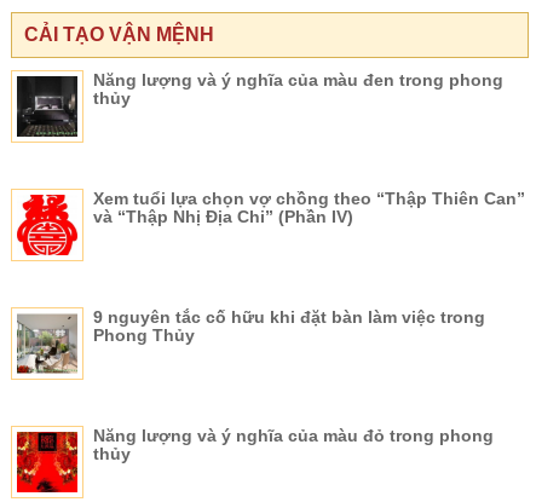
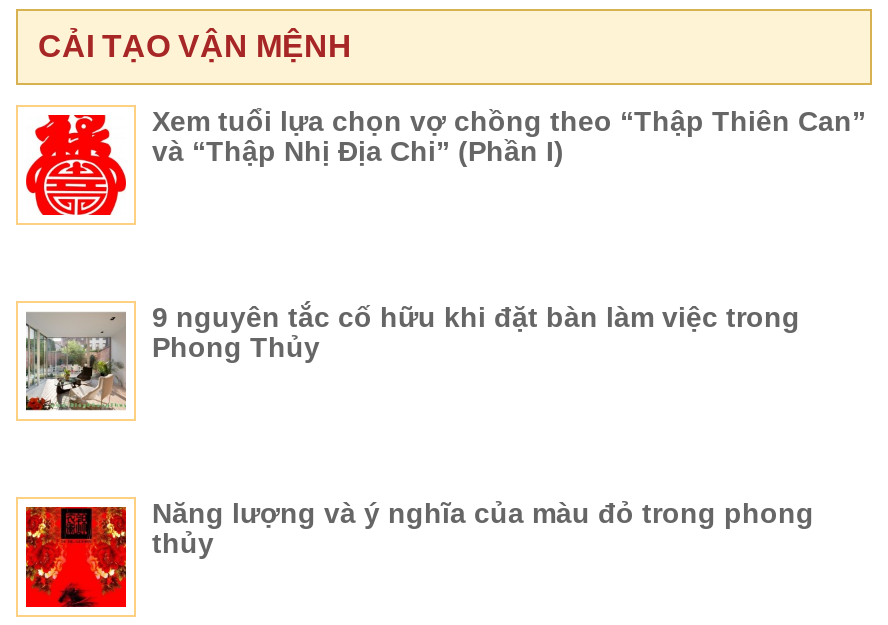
- [image]
- Năng lượng và ý nghĩa của màu đen trong phong
- thủy

- và “Thập Nhị Địa Chi” (Phần IV)
+ và “Thập Nhị Địa Chi” (Phần I)
